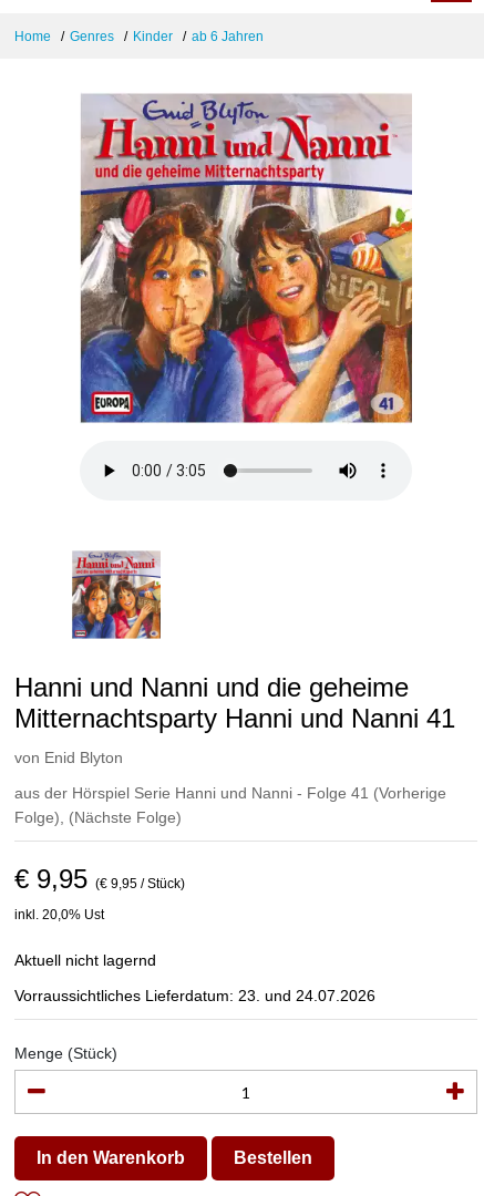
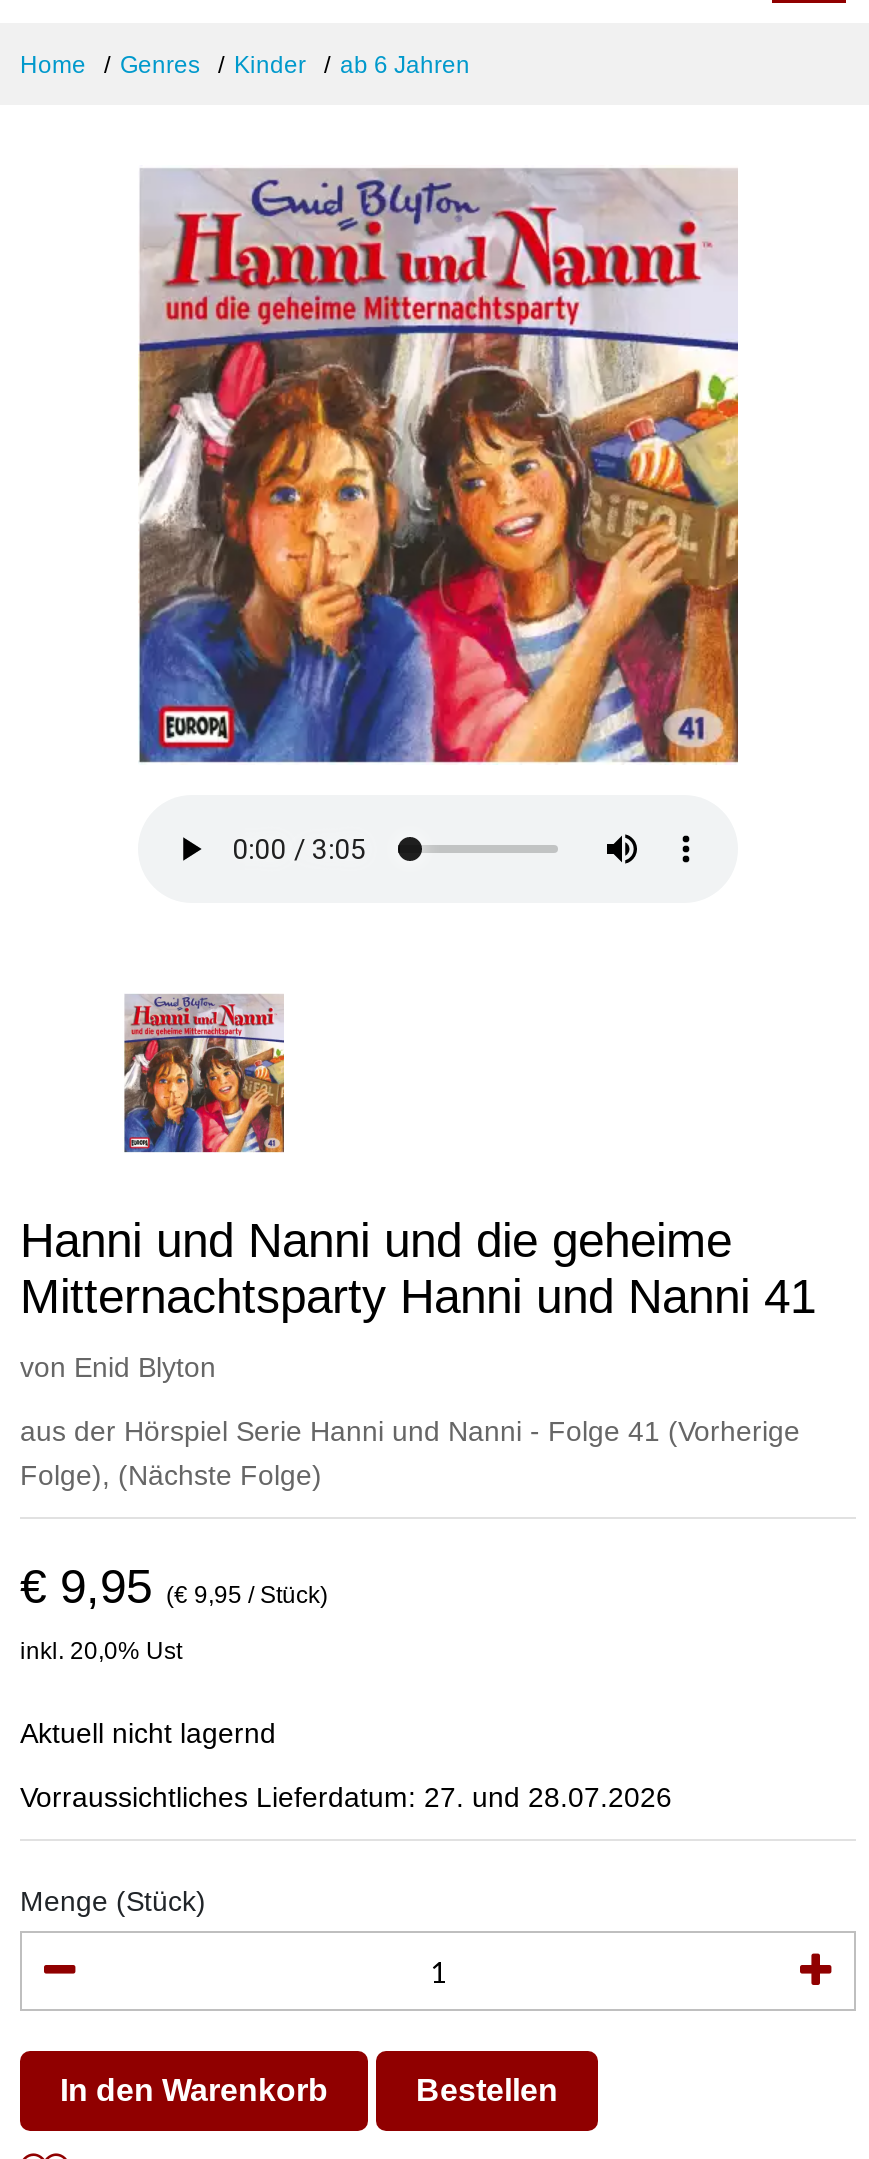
- Vorraussichtliches Lieferdatum: 23. und 24.07.2026
+ Vorraussichtliches Lieferdatum: 27. und 28.07.2026
